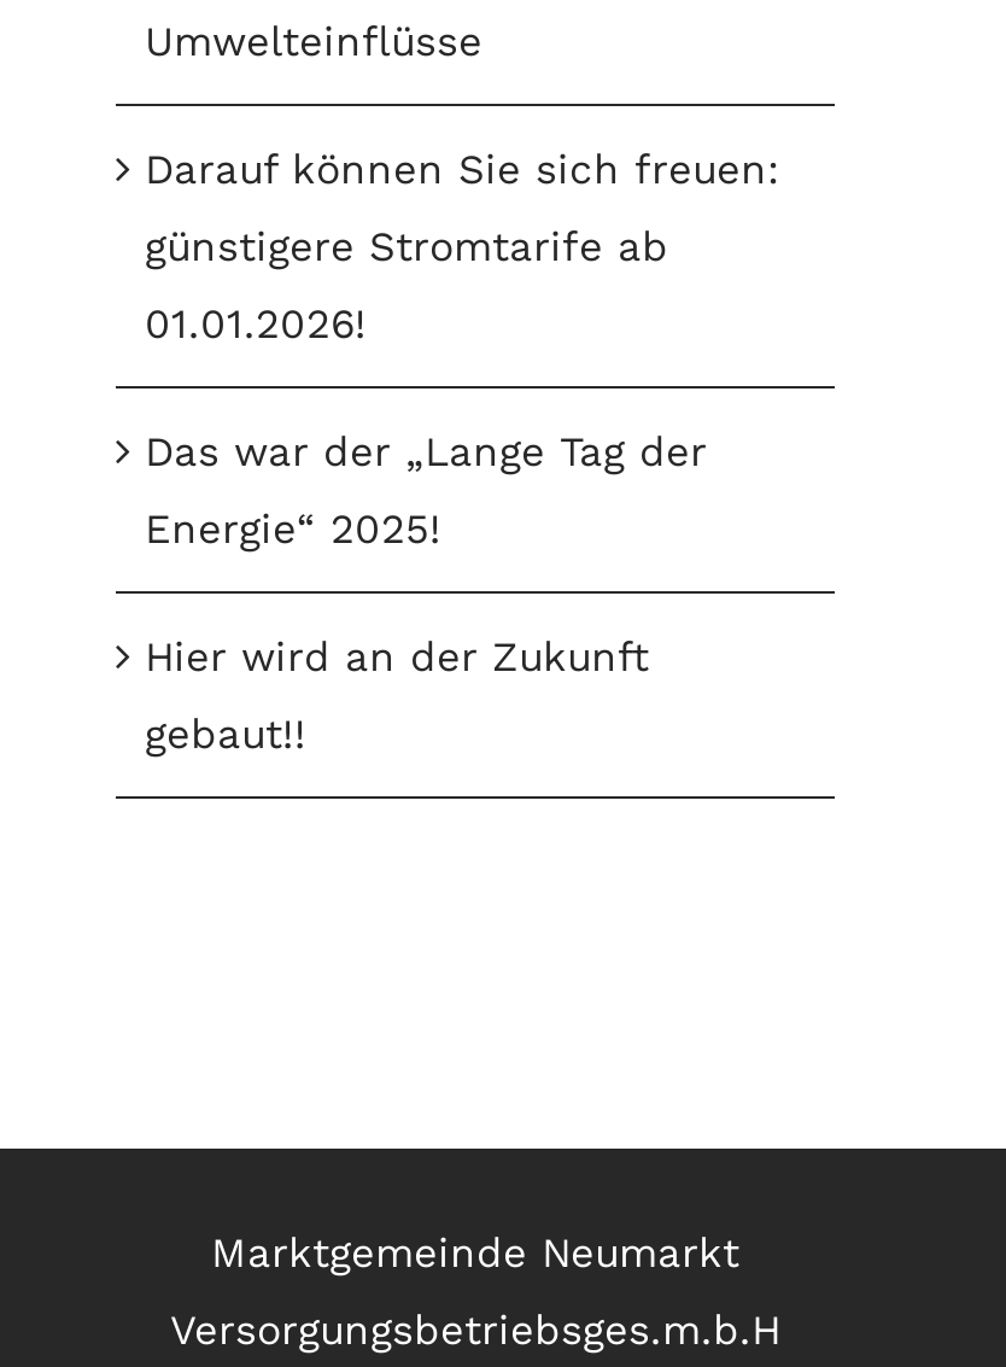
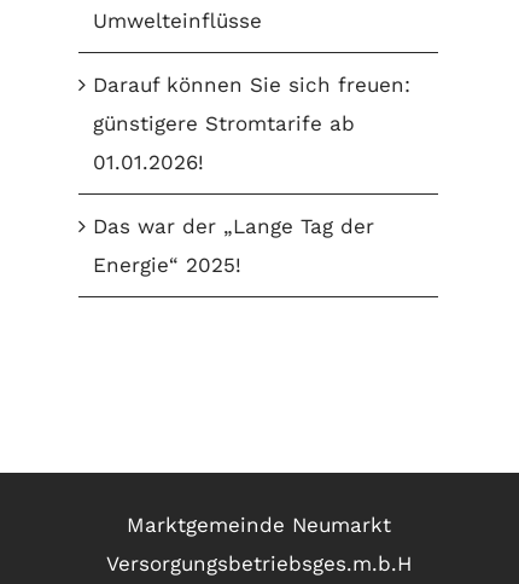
- Hier wird an der Zukunft
- gebaut!!
